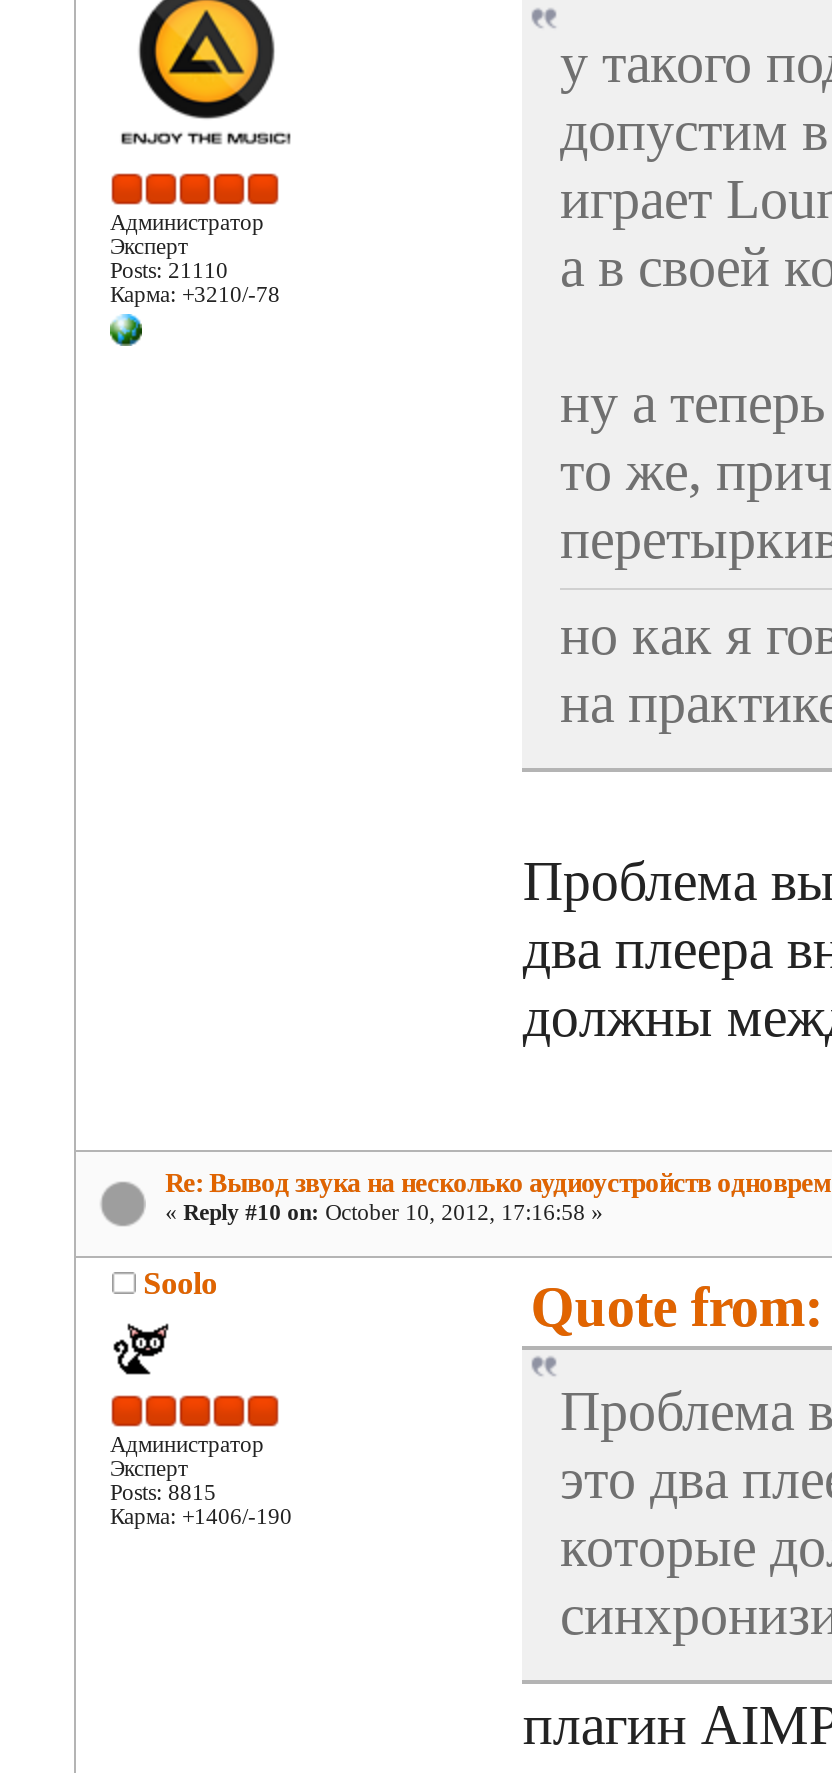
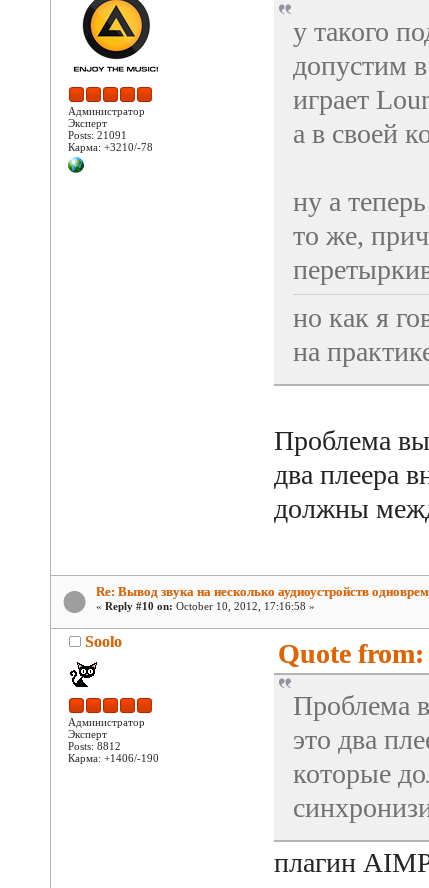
- Posts: 21110
+ Posts: 21091

- Posts: 8815
+ Posts: 8812
